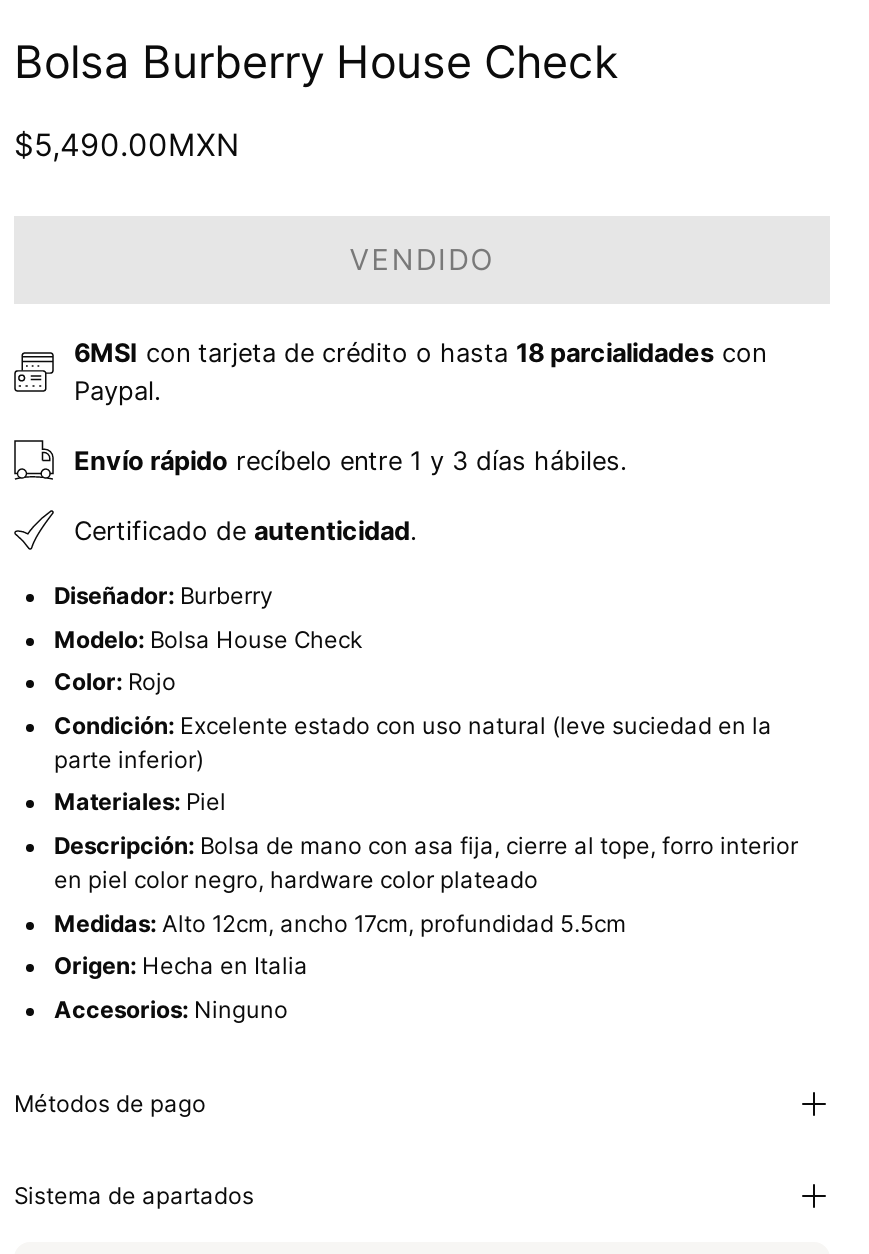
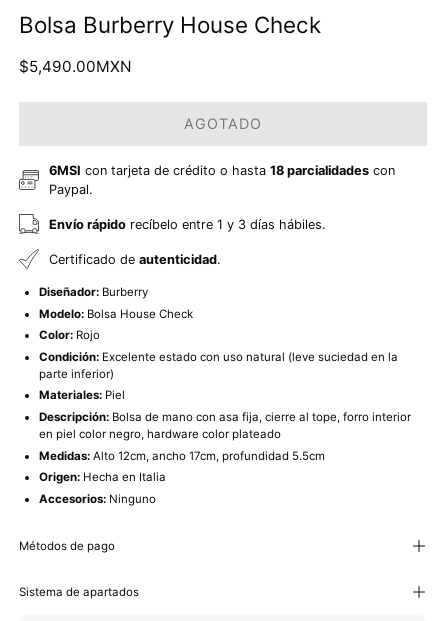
- VENDIDO
+ AGOTADO
